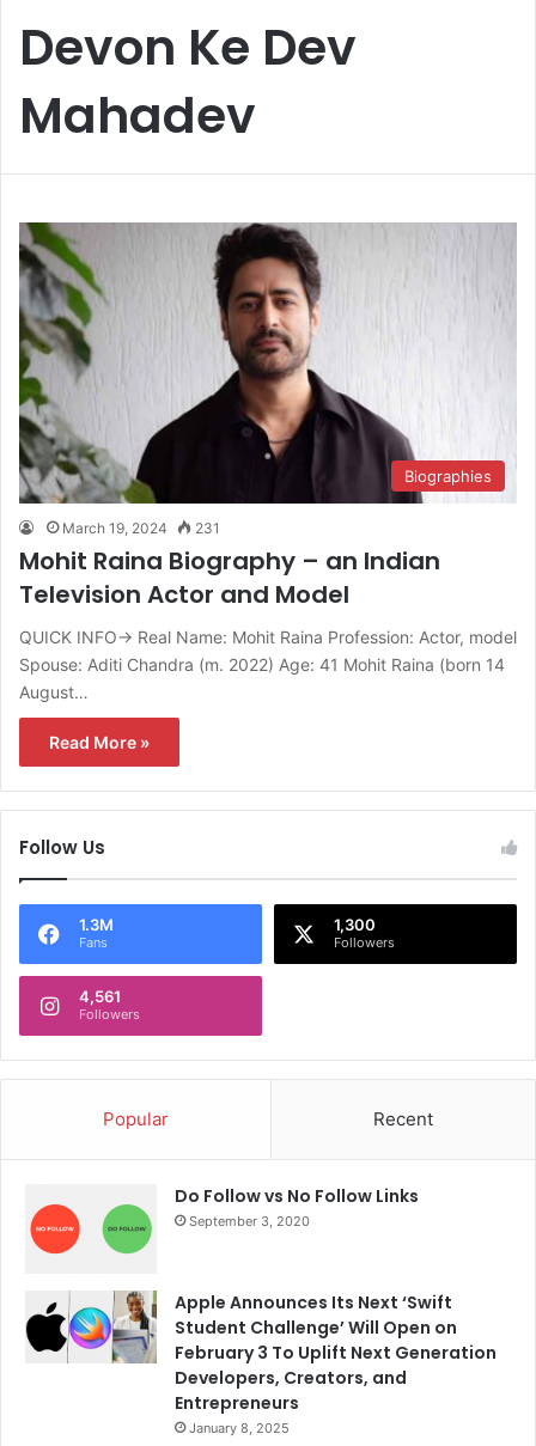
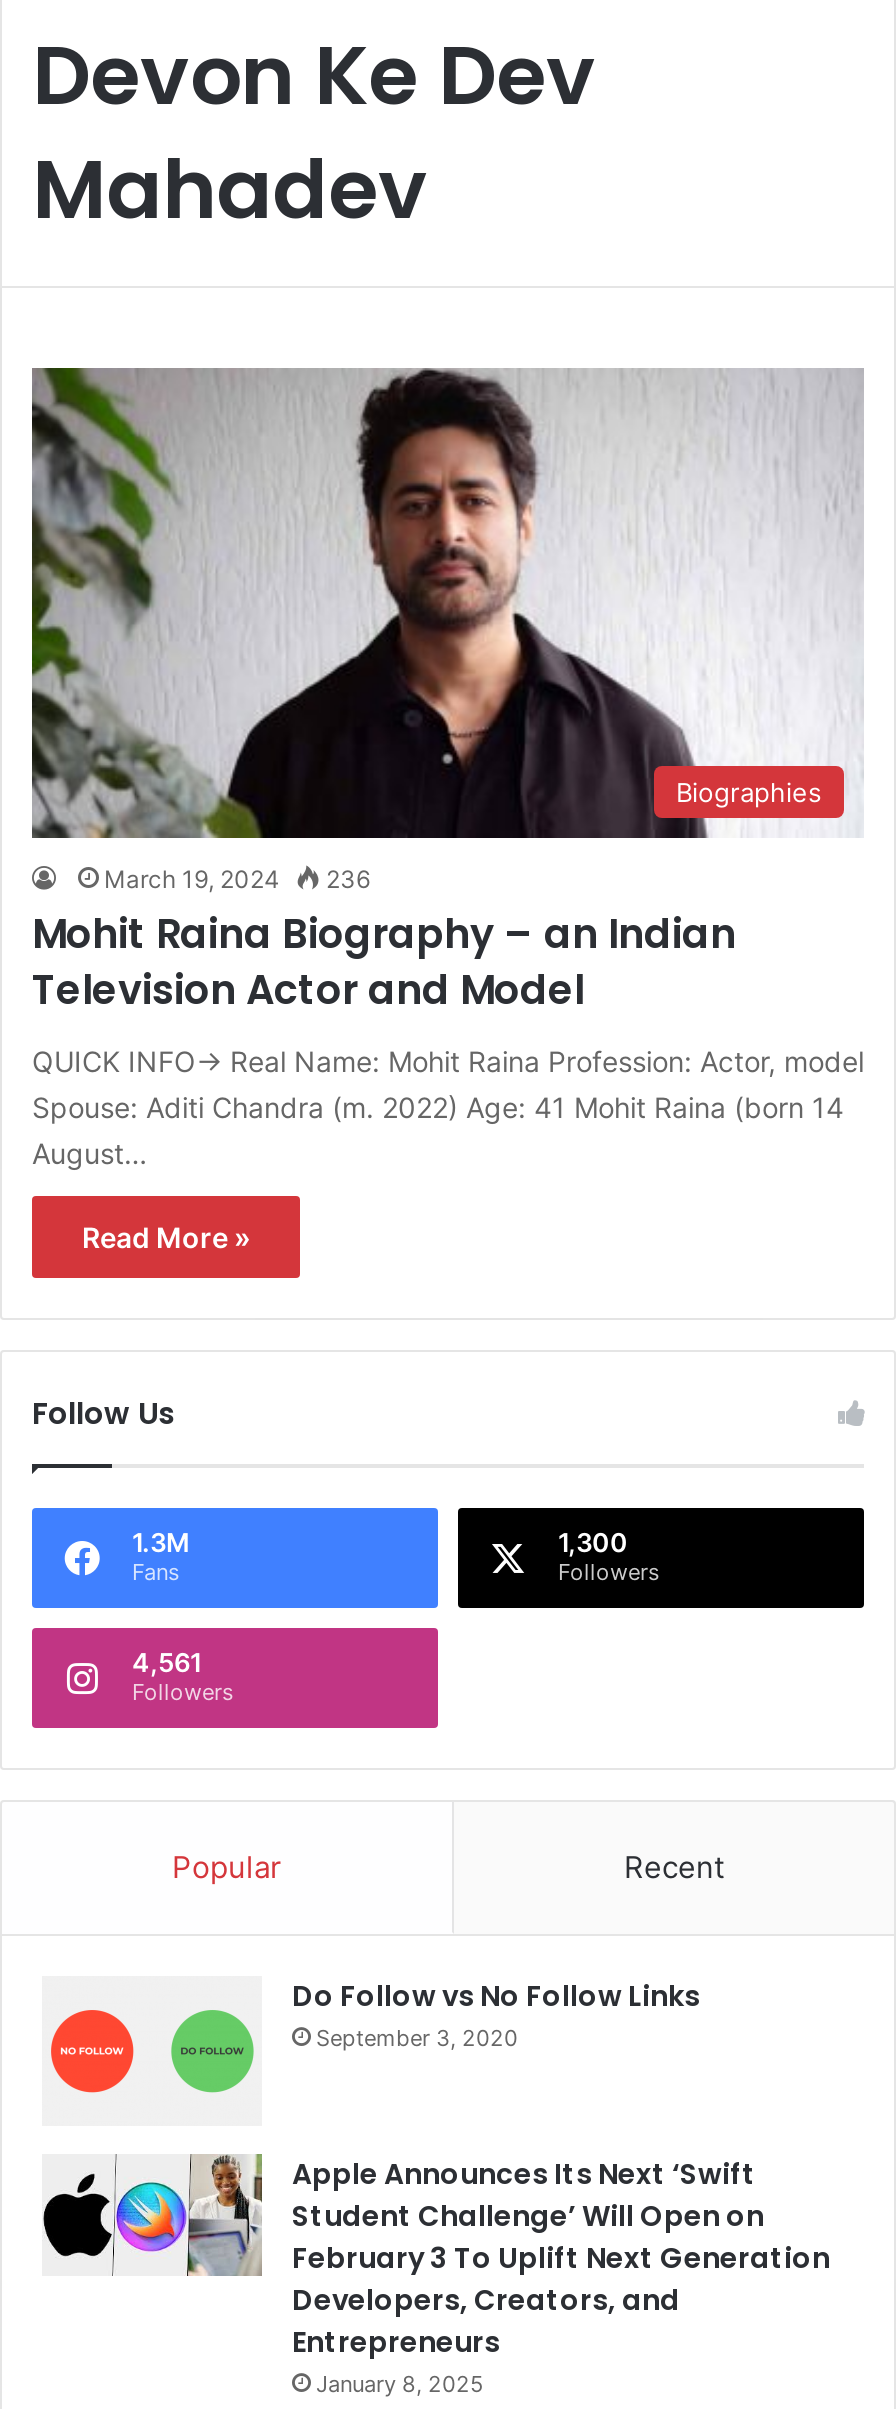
- March 19, 2024 231
+ March 19, 2024 236
